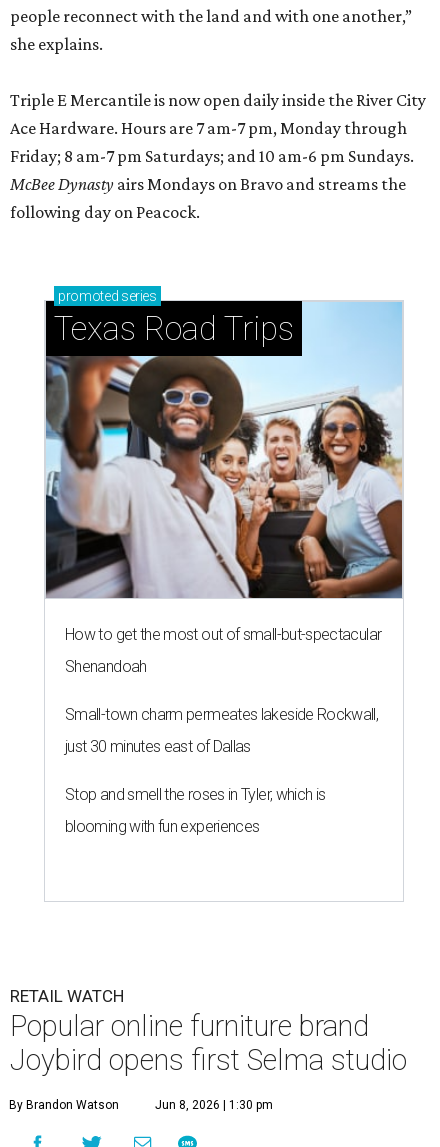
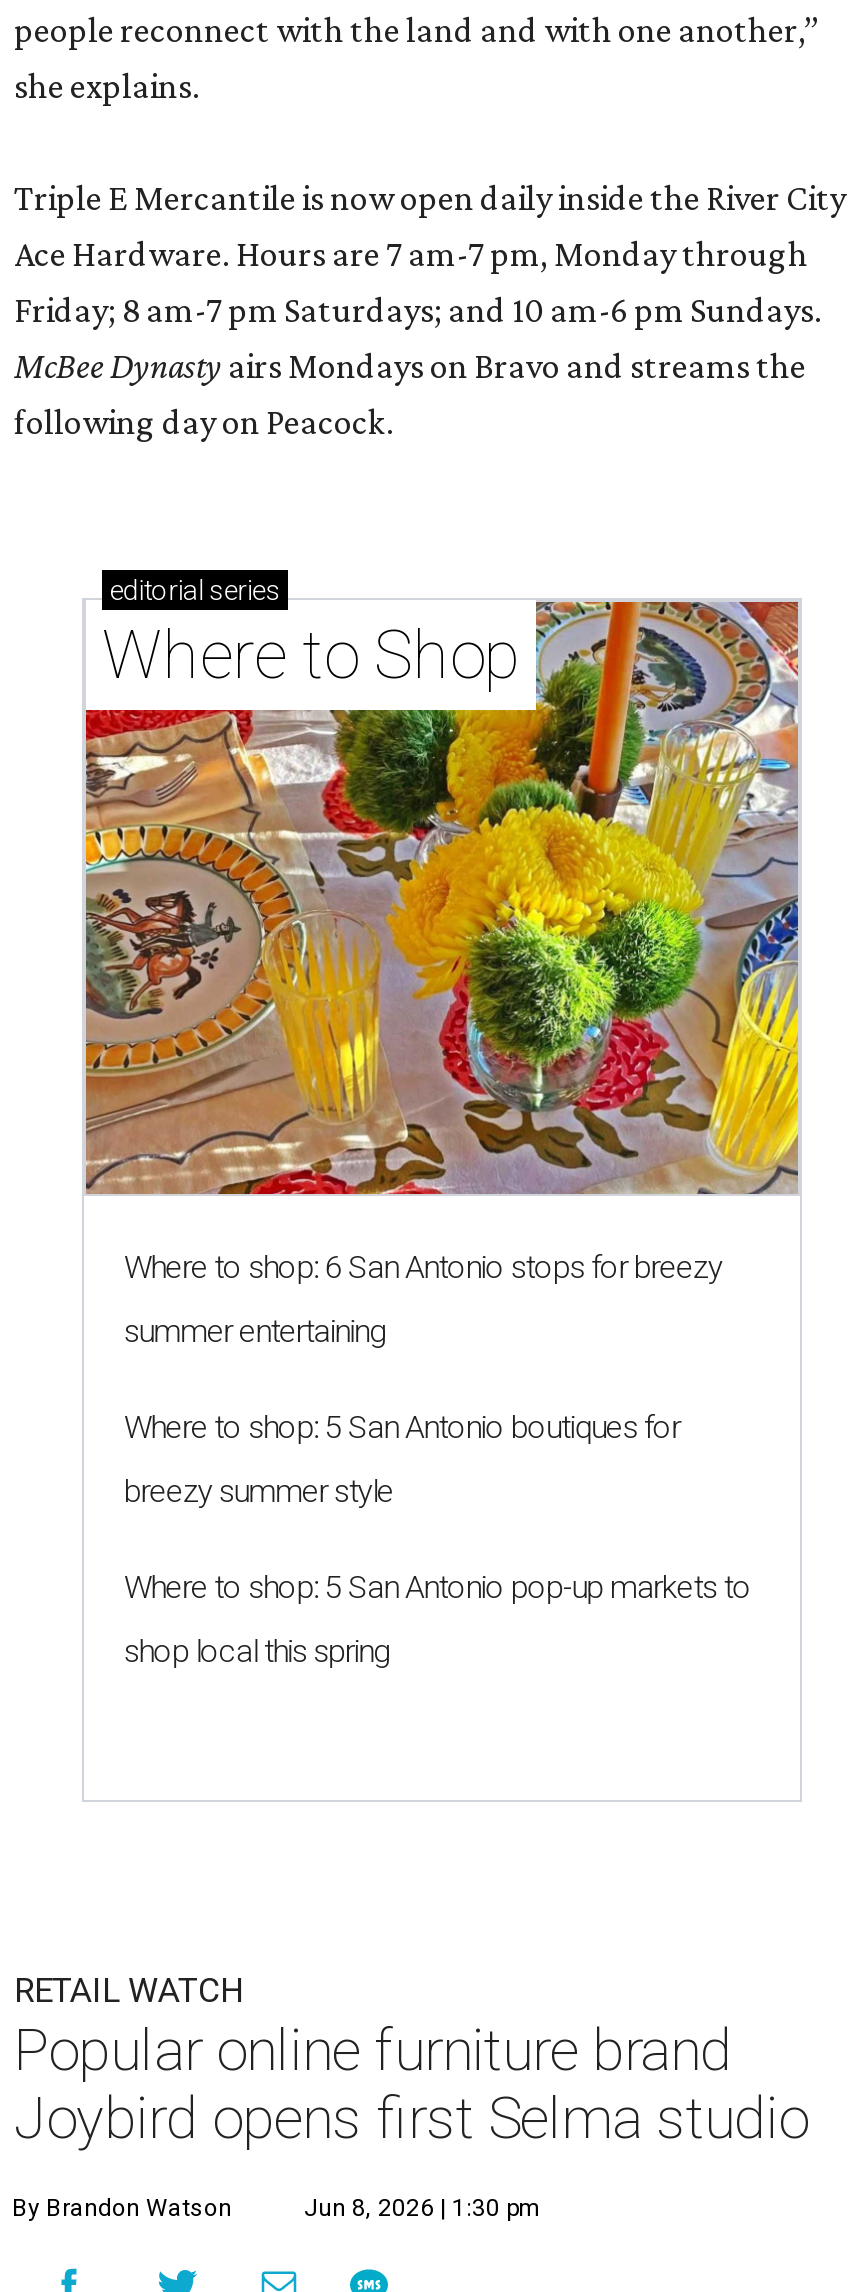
- [image]
- promoted series
- Texas Road Trips
+ [image]
+ editorial series
+ Where to Shop

- How to get the most out of small-but-spectacular
+ Where to shop: 6 San Antonio stops for breezy

- Shenandoah
+ summer entertaining

- Small-town charm permeates lakeside Rockwall,
+ Where to shop: 5 San Antonio boutiques for

- just 30 minutes east of Dallas
+ breezy summer style

- Stop and smell the roses in Tyler, which is
+ Where to shop: 5 San Antonio pop-up markets to

- blooming with fun experiences
+ shop local this spring
